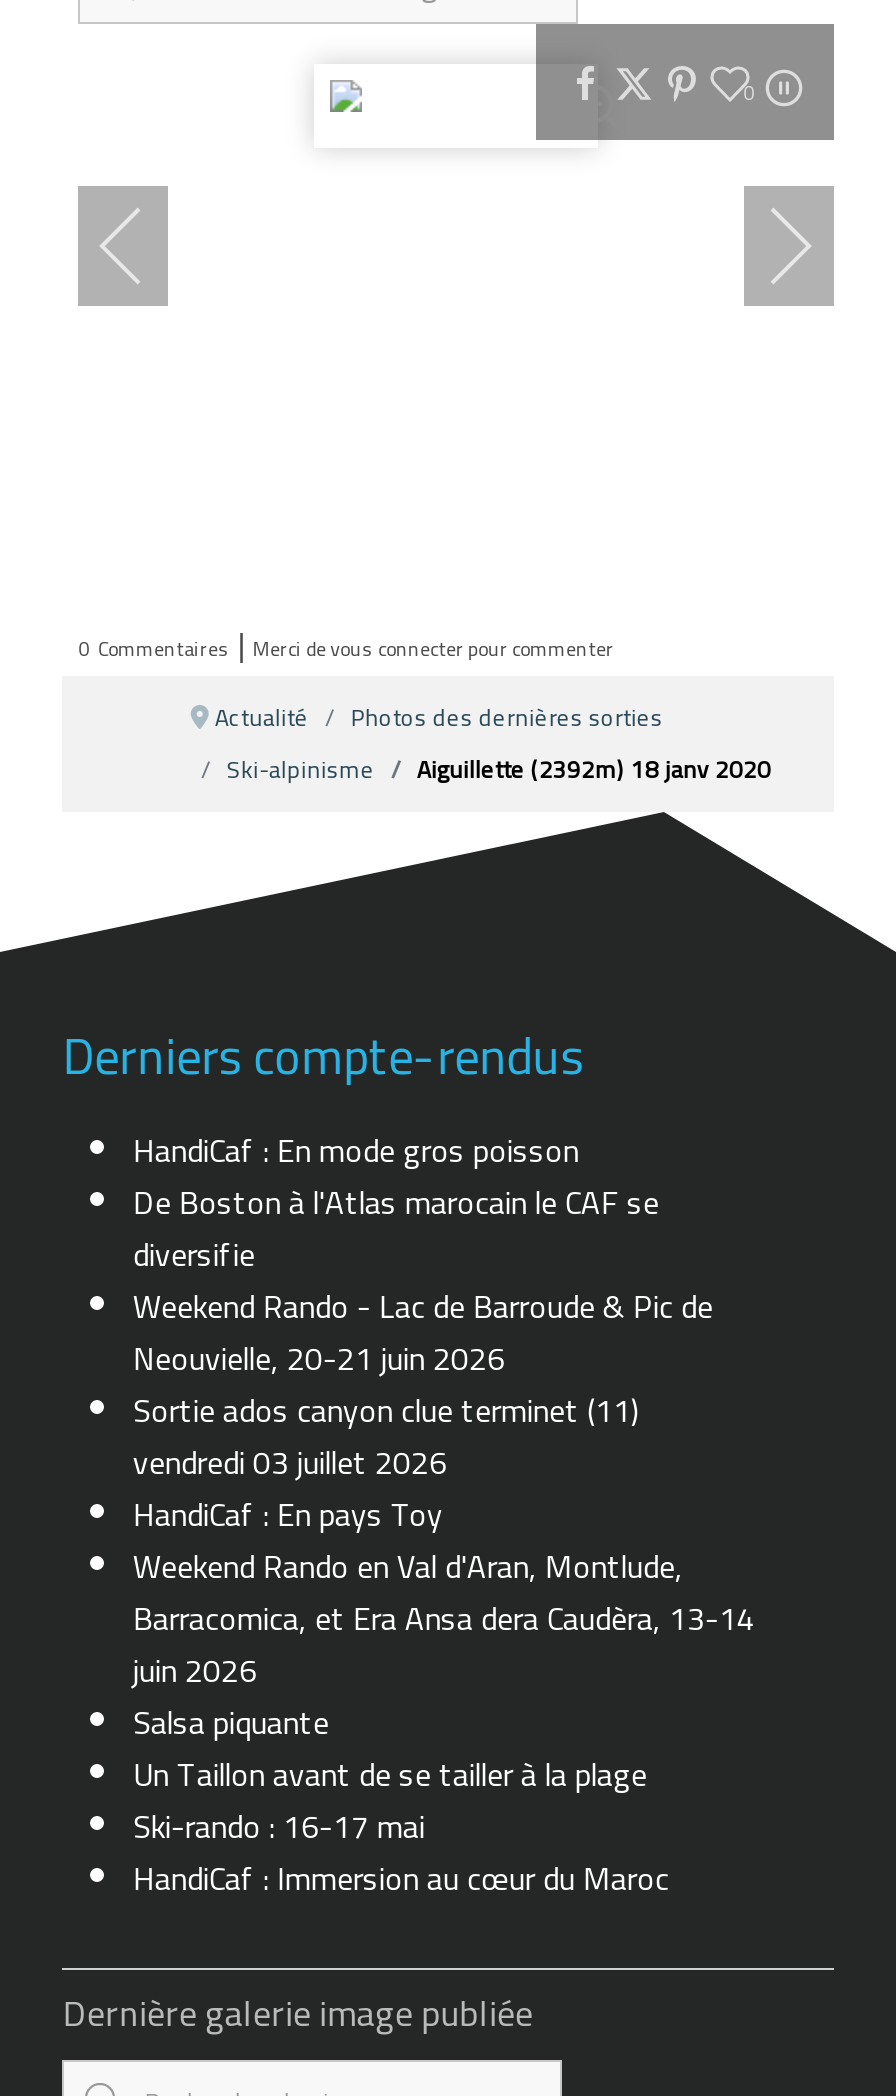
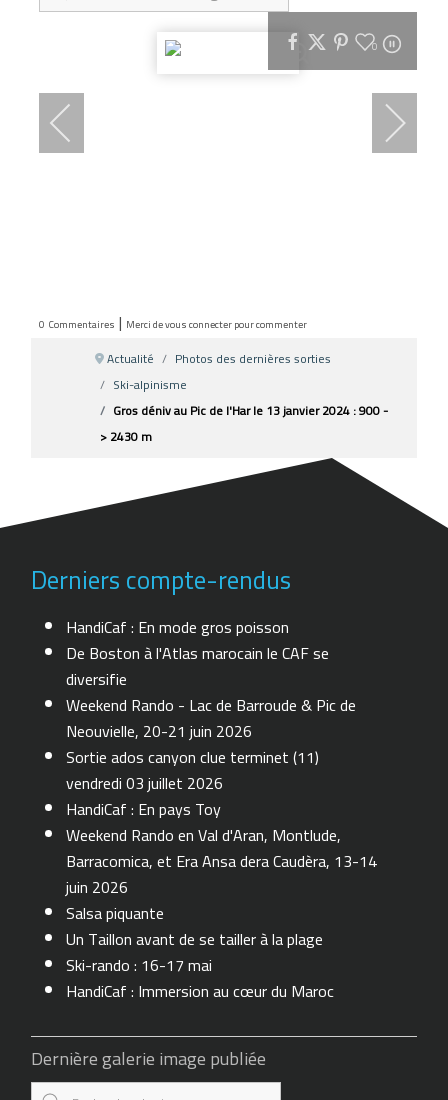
- Aiguillette (2392m) 18 janv 2020
+ Gros déniv au Pic de l'Har le 13 janvier 2024 : 900 -
+ > 2430 m
